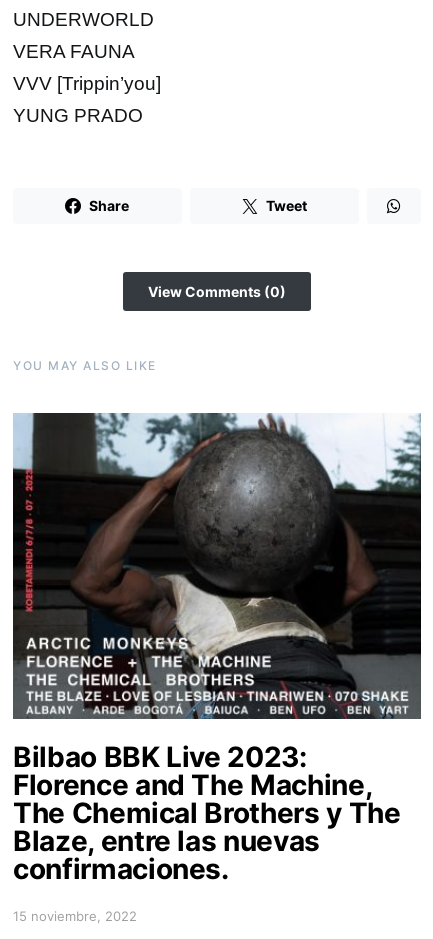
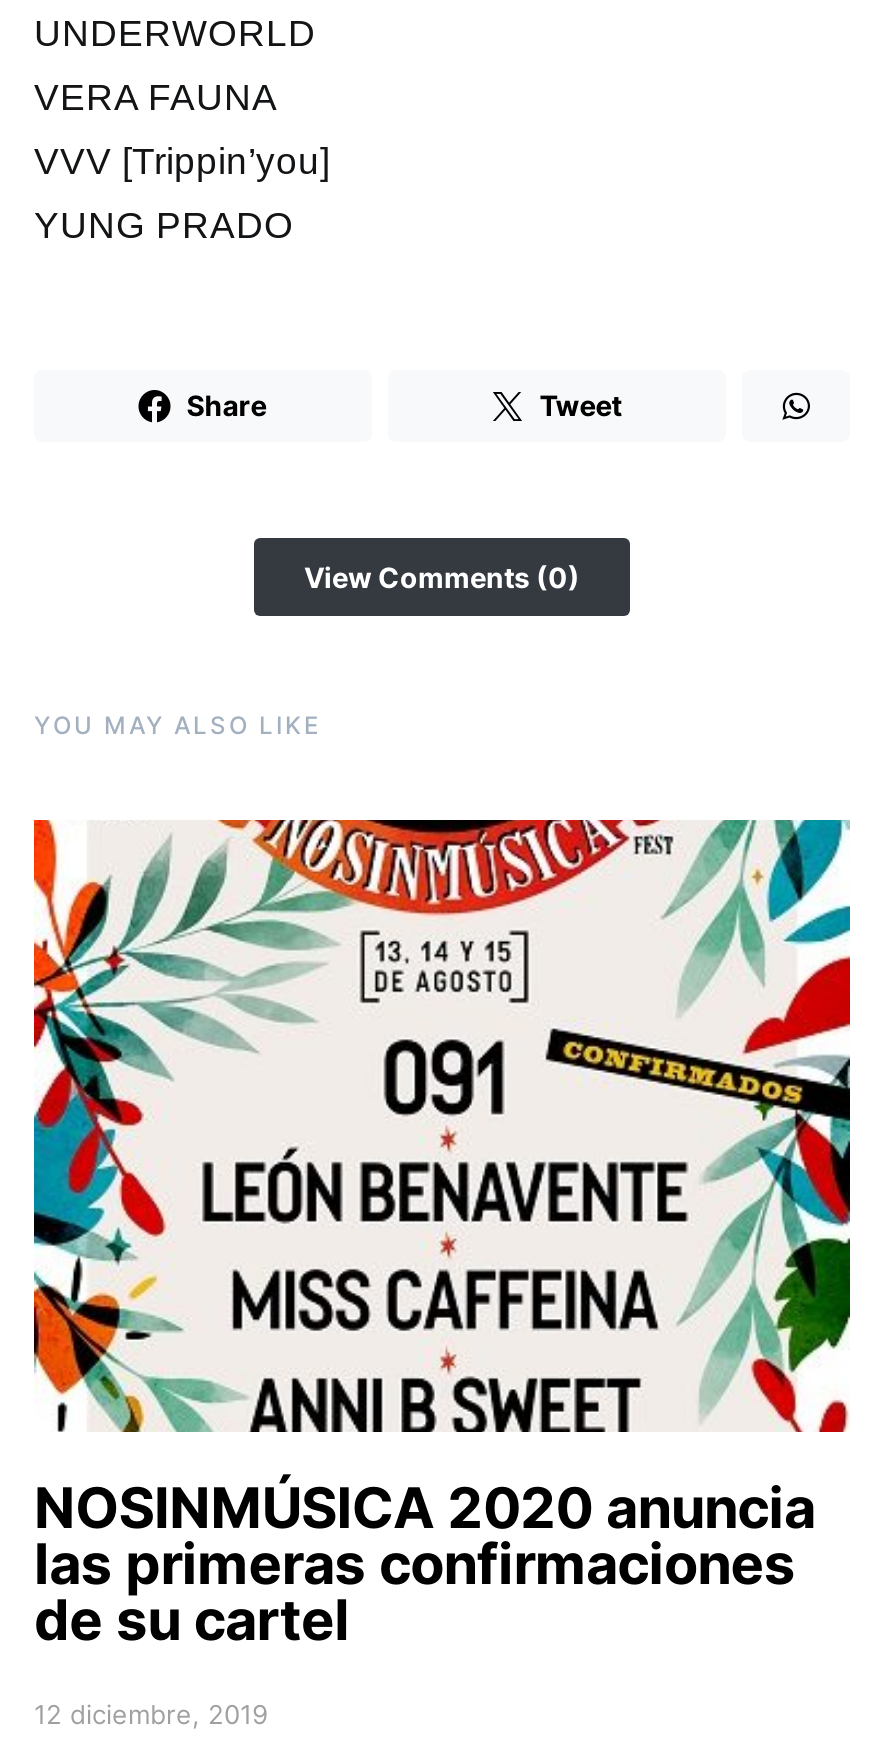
- [image]
- Bilbao BBK Live 2023:
- Florence and The Machine,
- The Chemical Brothers y The
- Blaze, entre las nuevas
- confirmaciones.
+ [image]
+ NOSINMÚSICA 2020 anuncia
+ las primeras confirmaciones
+ de su cartel

- 15 noviembre, 2022
+ 12 diciembre, 2019
